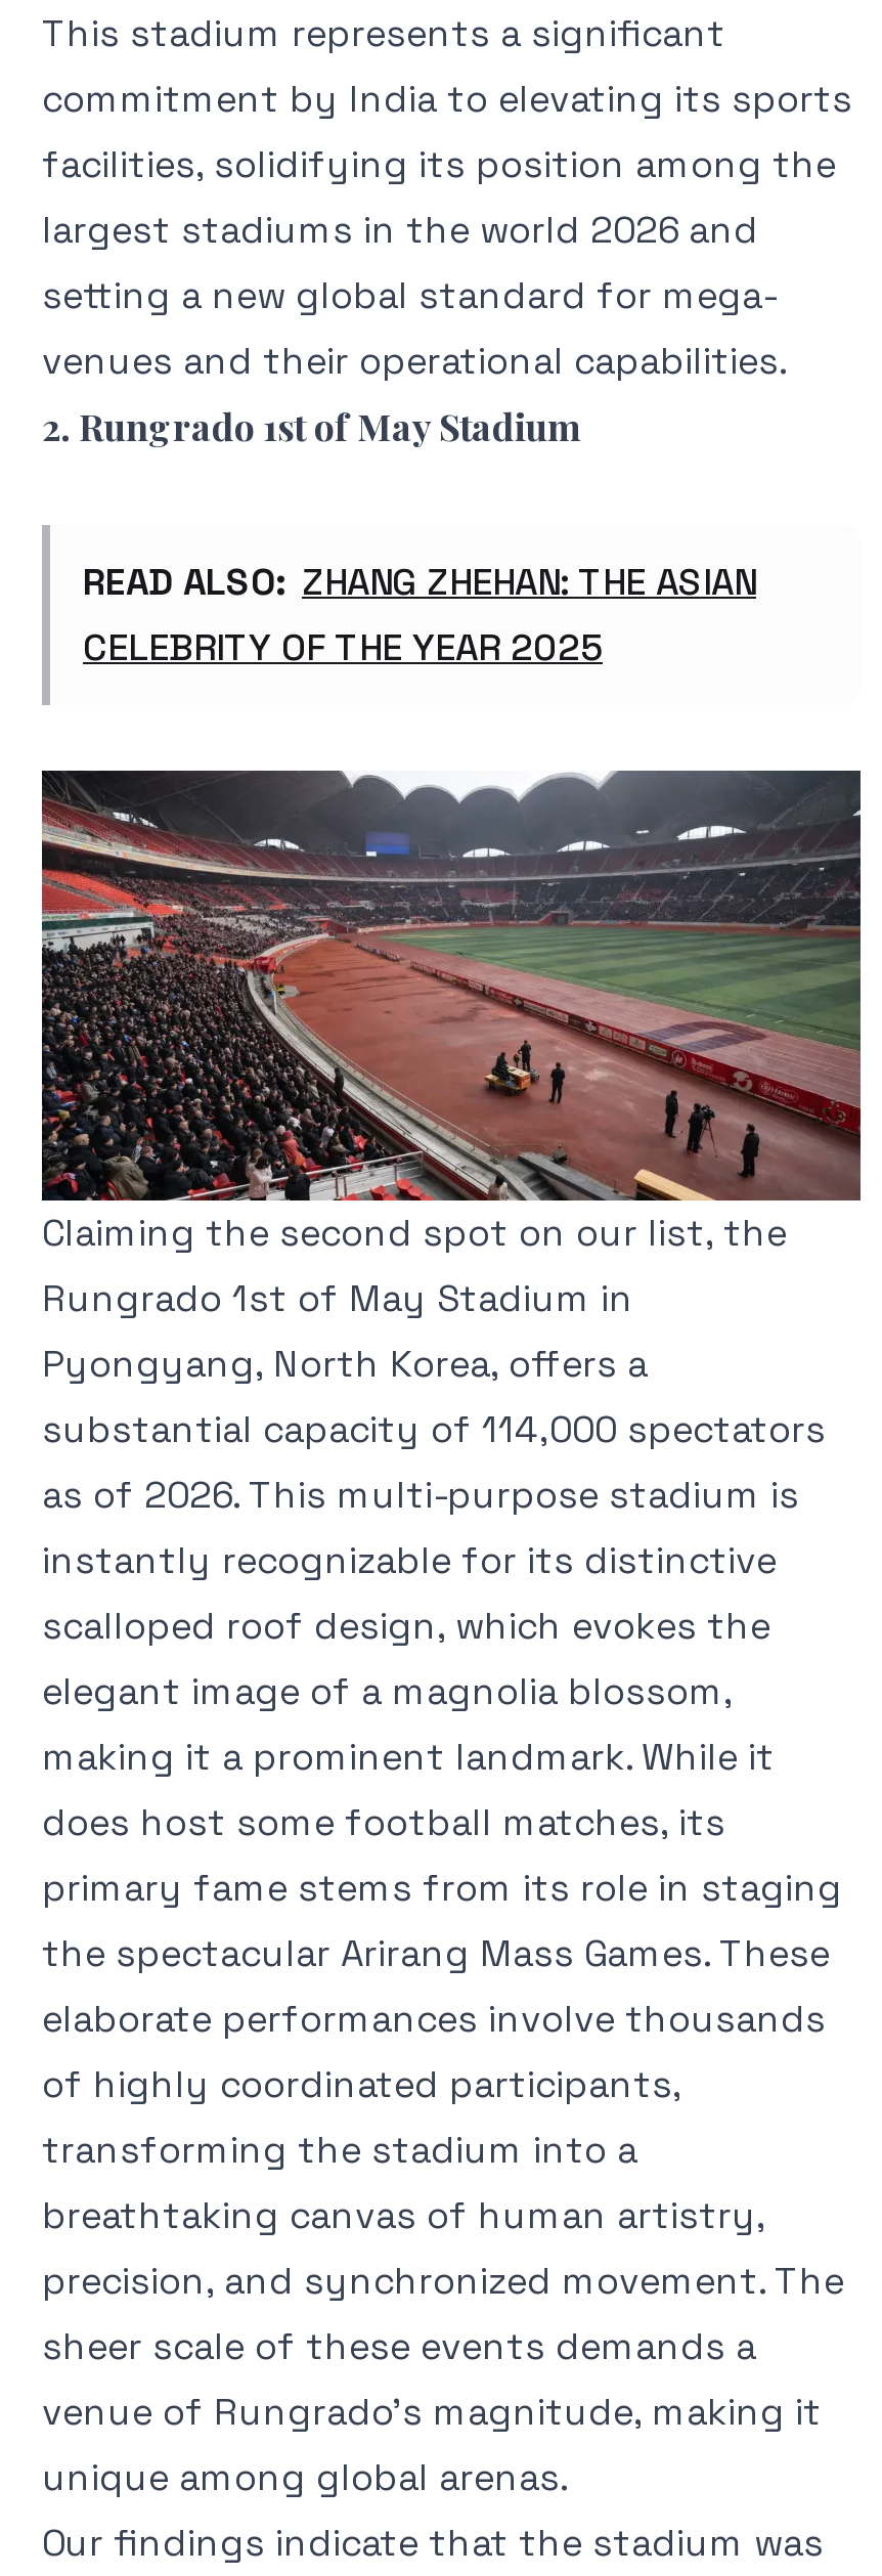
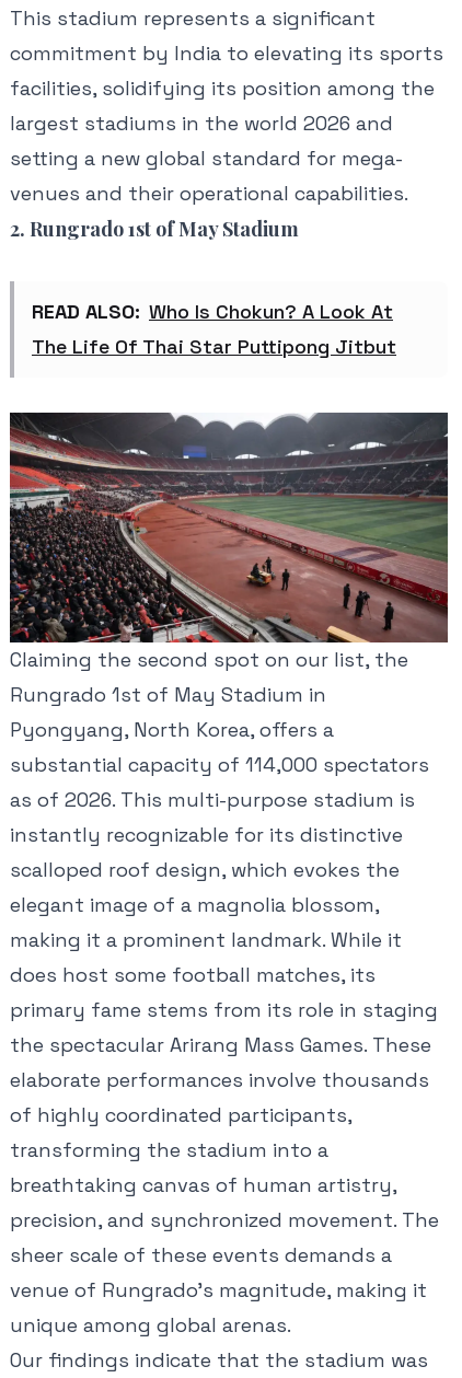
- READ ALSO: ZHANG ZHEHAN: THE ASIAN
- CELEBRITY OF THE YEAR 2025
+ READ ALSO: Who Is Chokun? A Look At
+ The Life Of Thai Star Puttipong Jitbut
